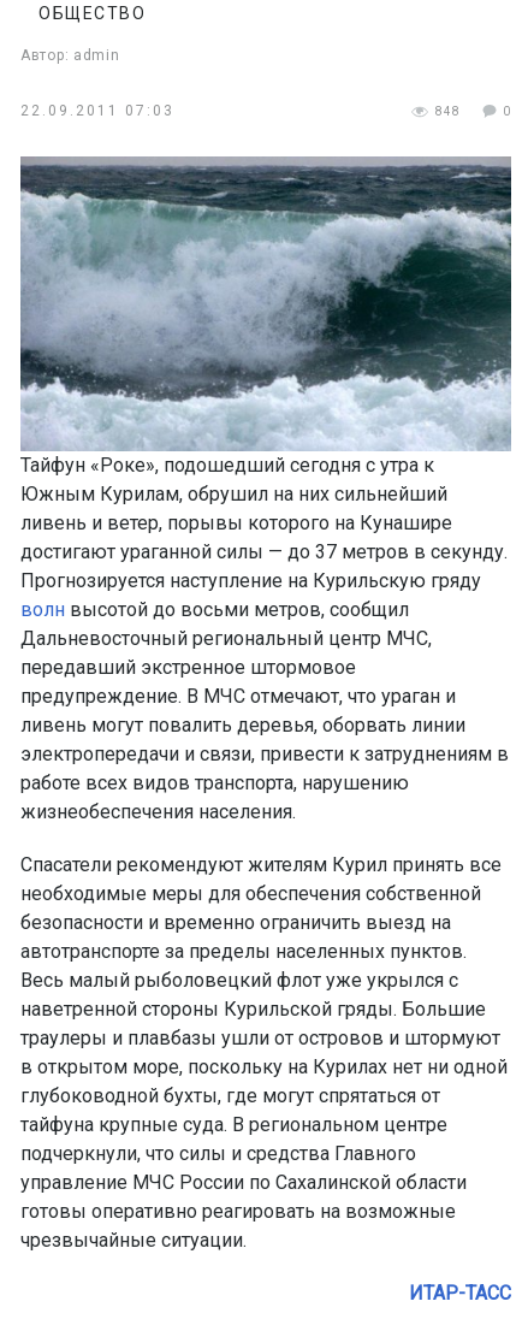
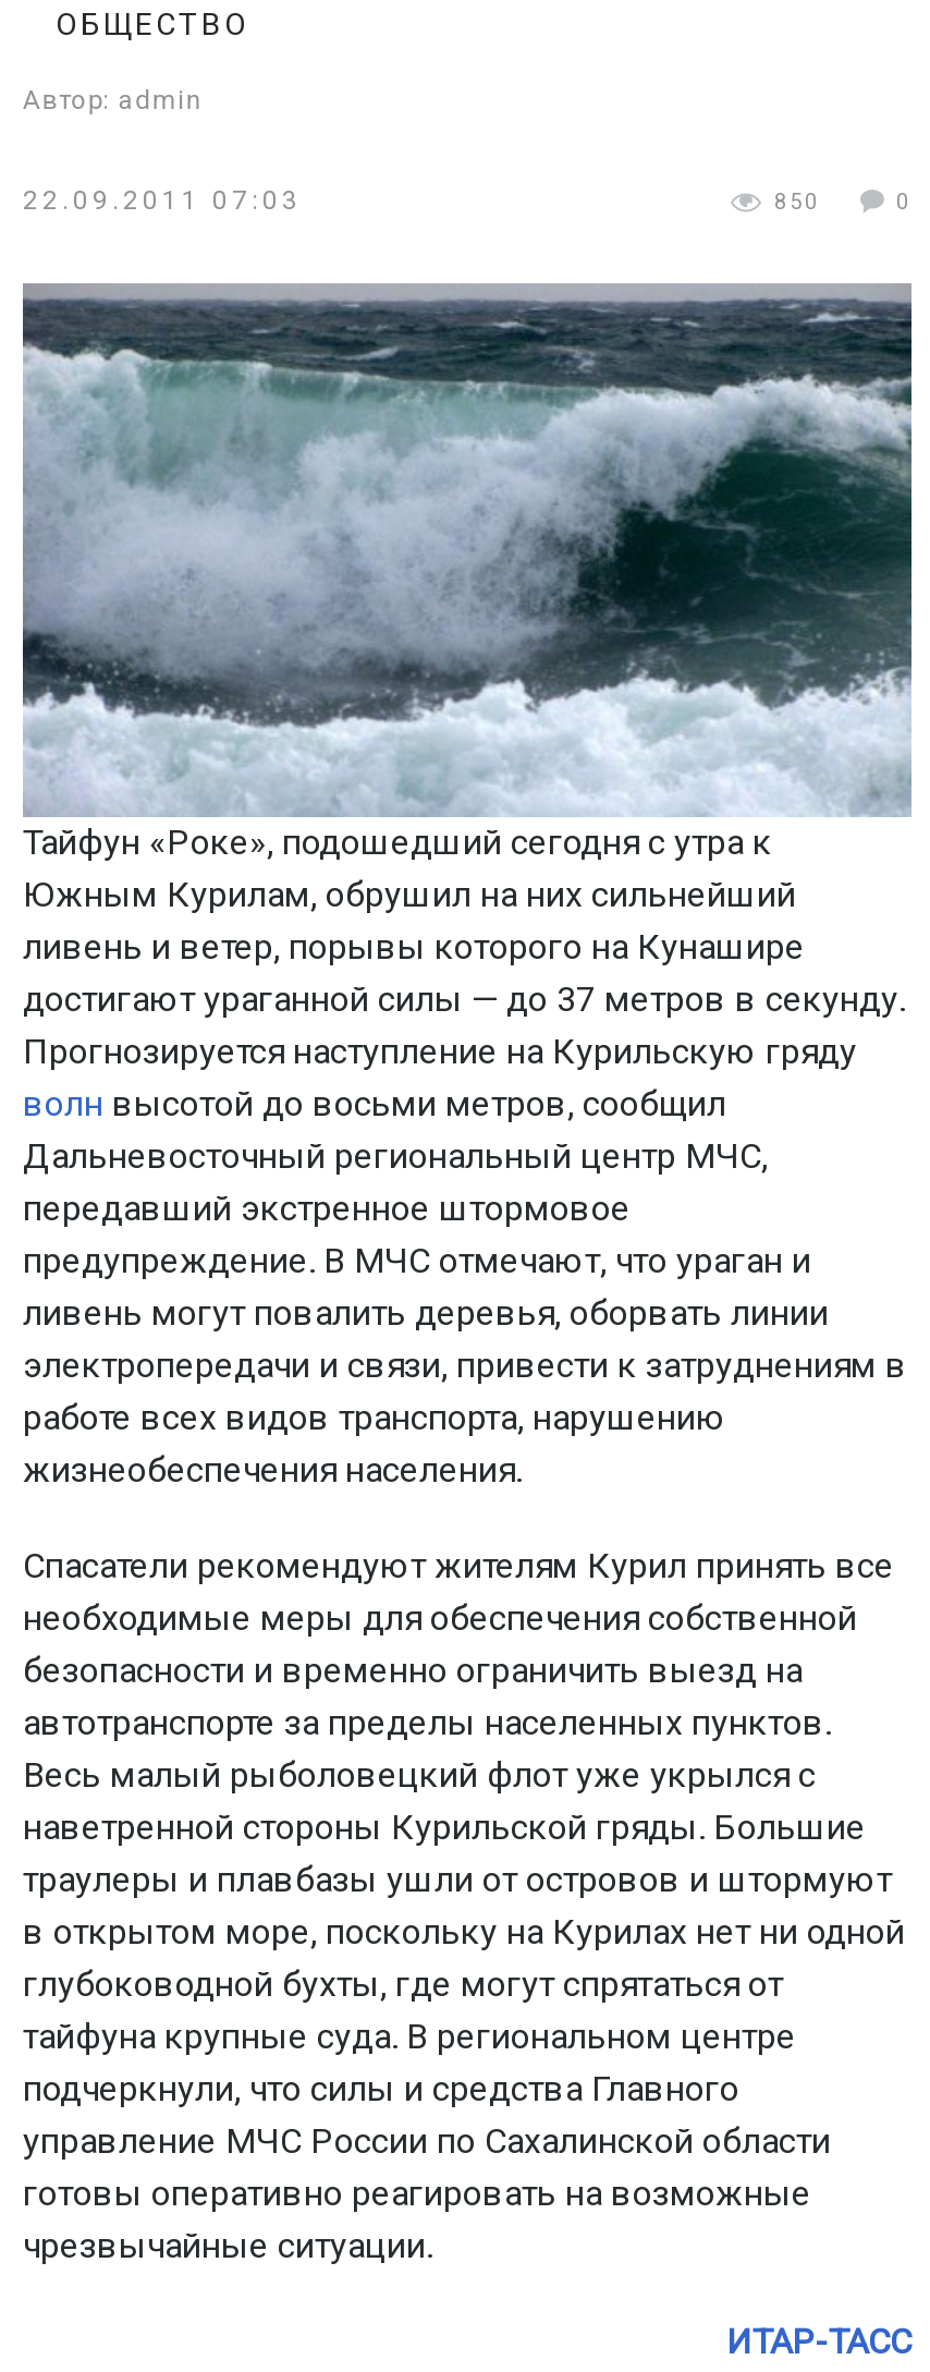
- 848
+ 850
